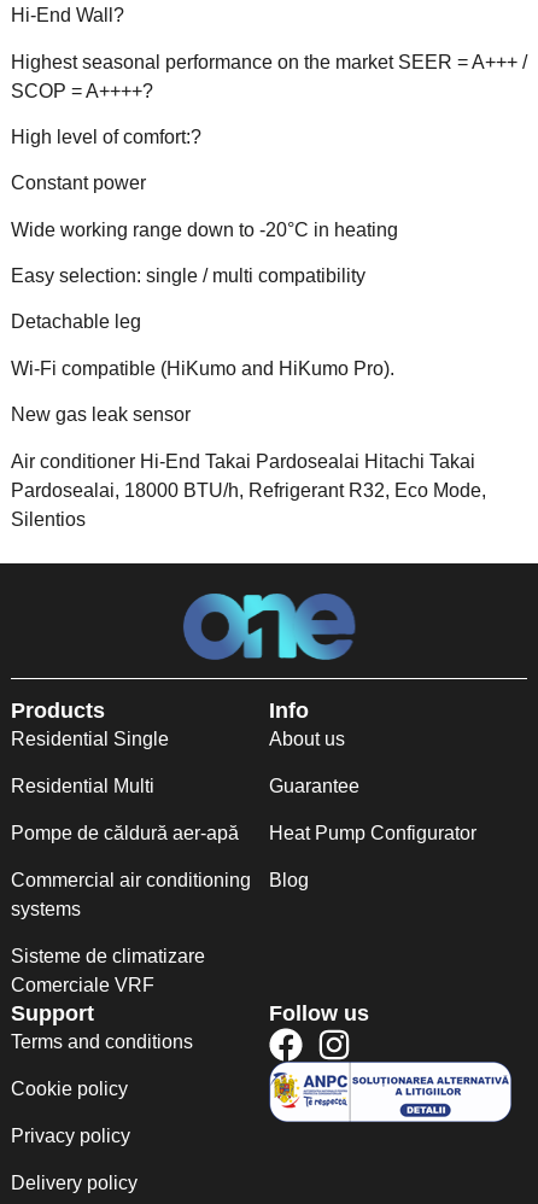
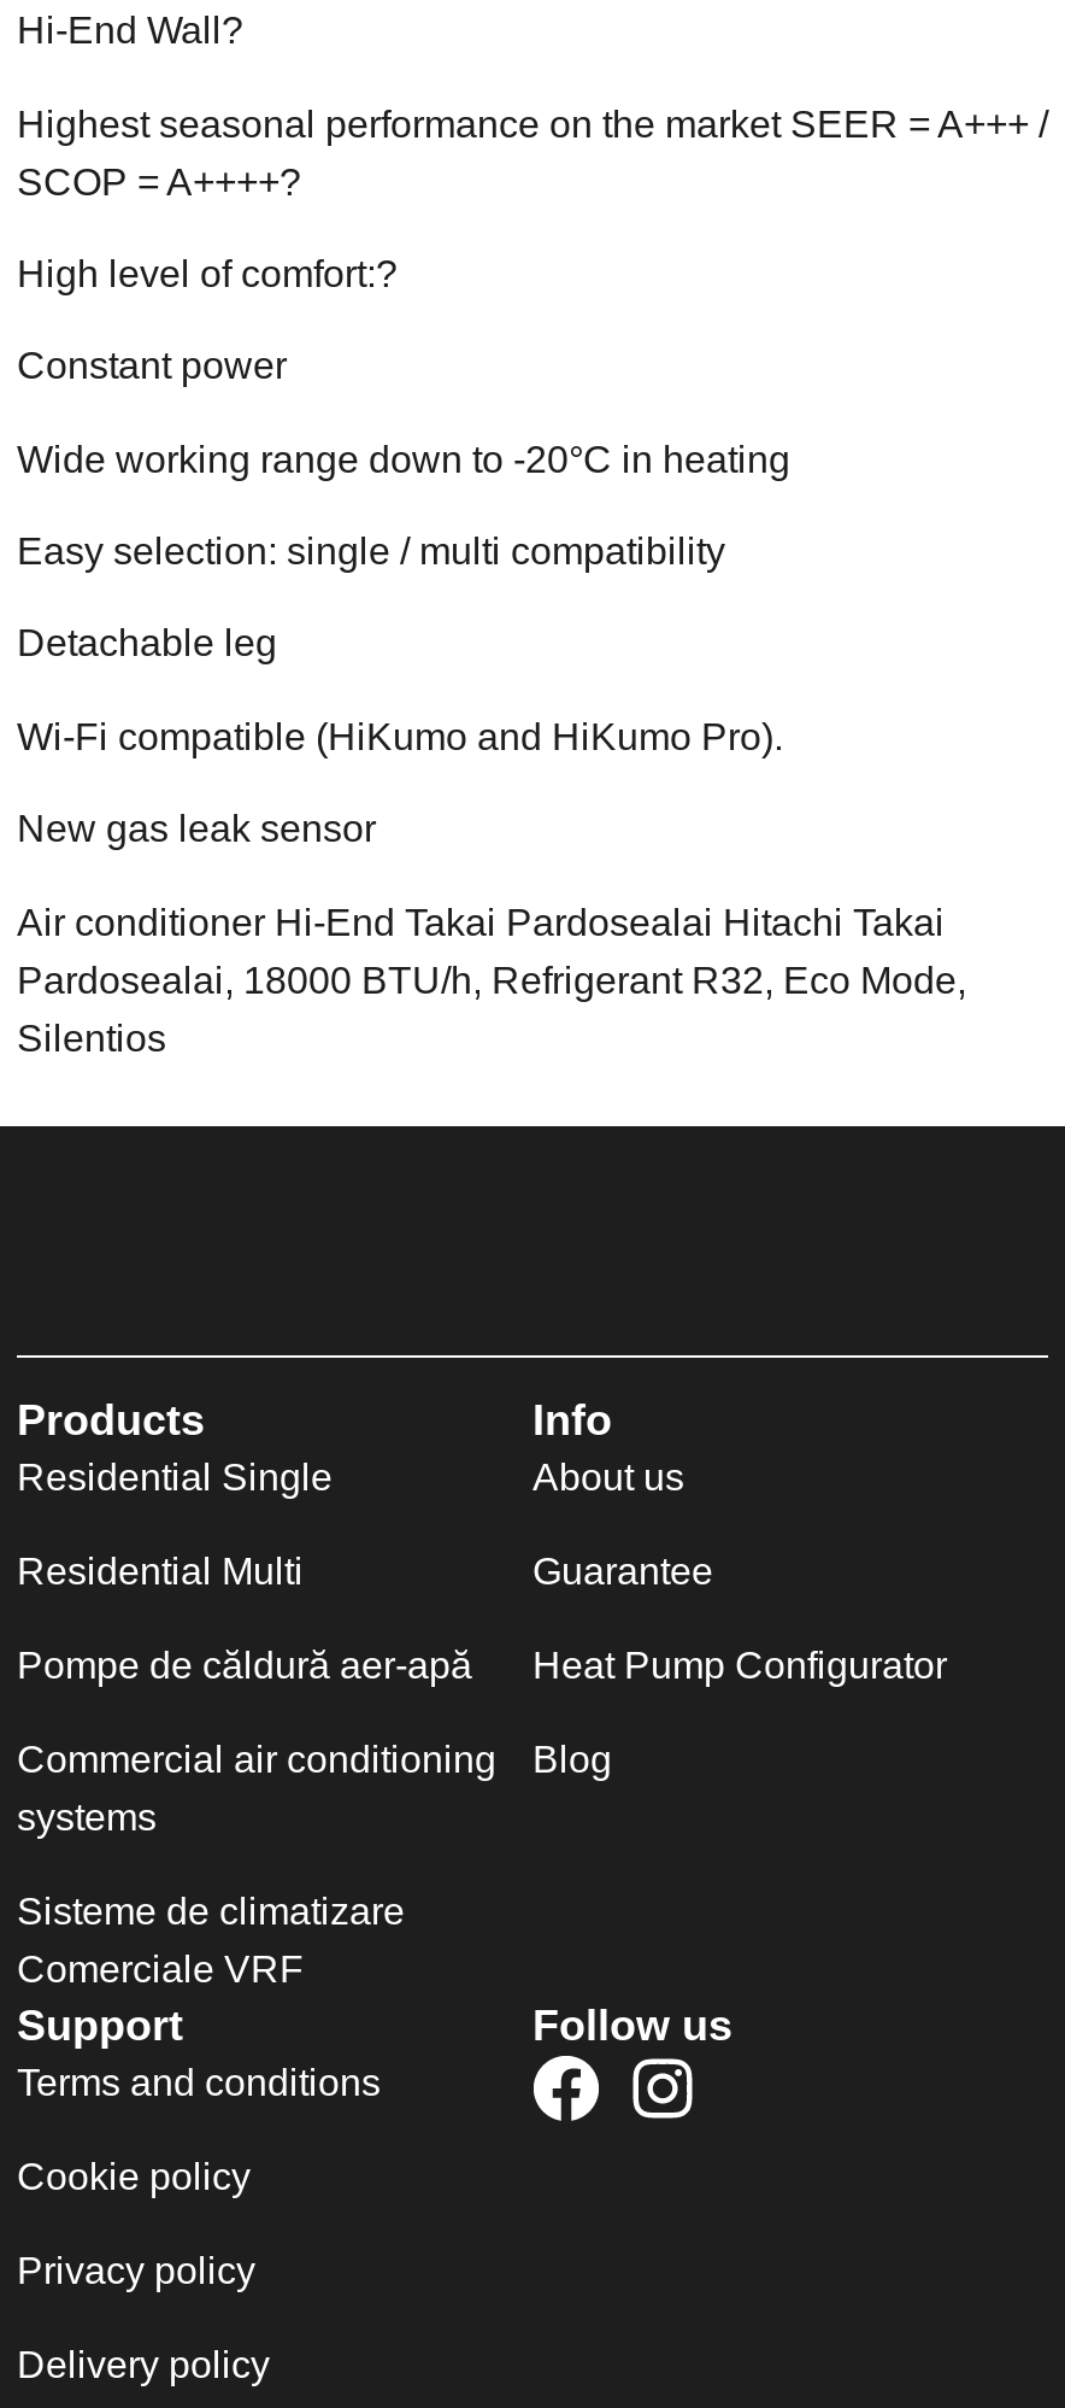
- [image]

- [image]
